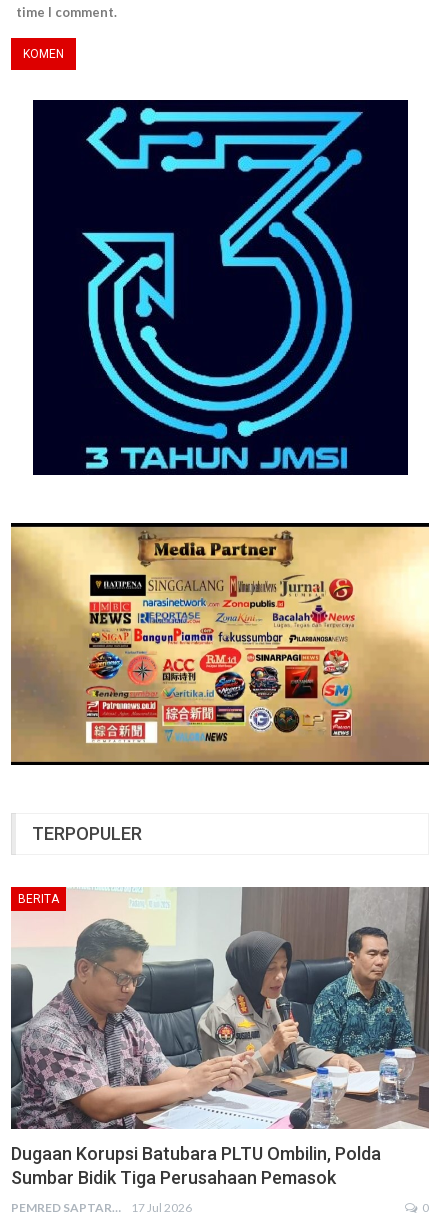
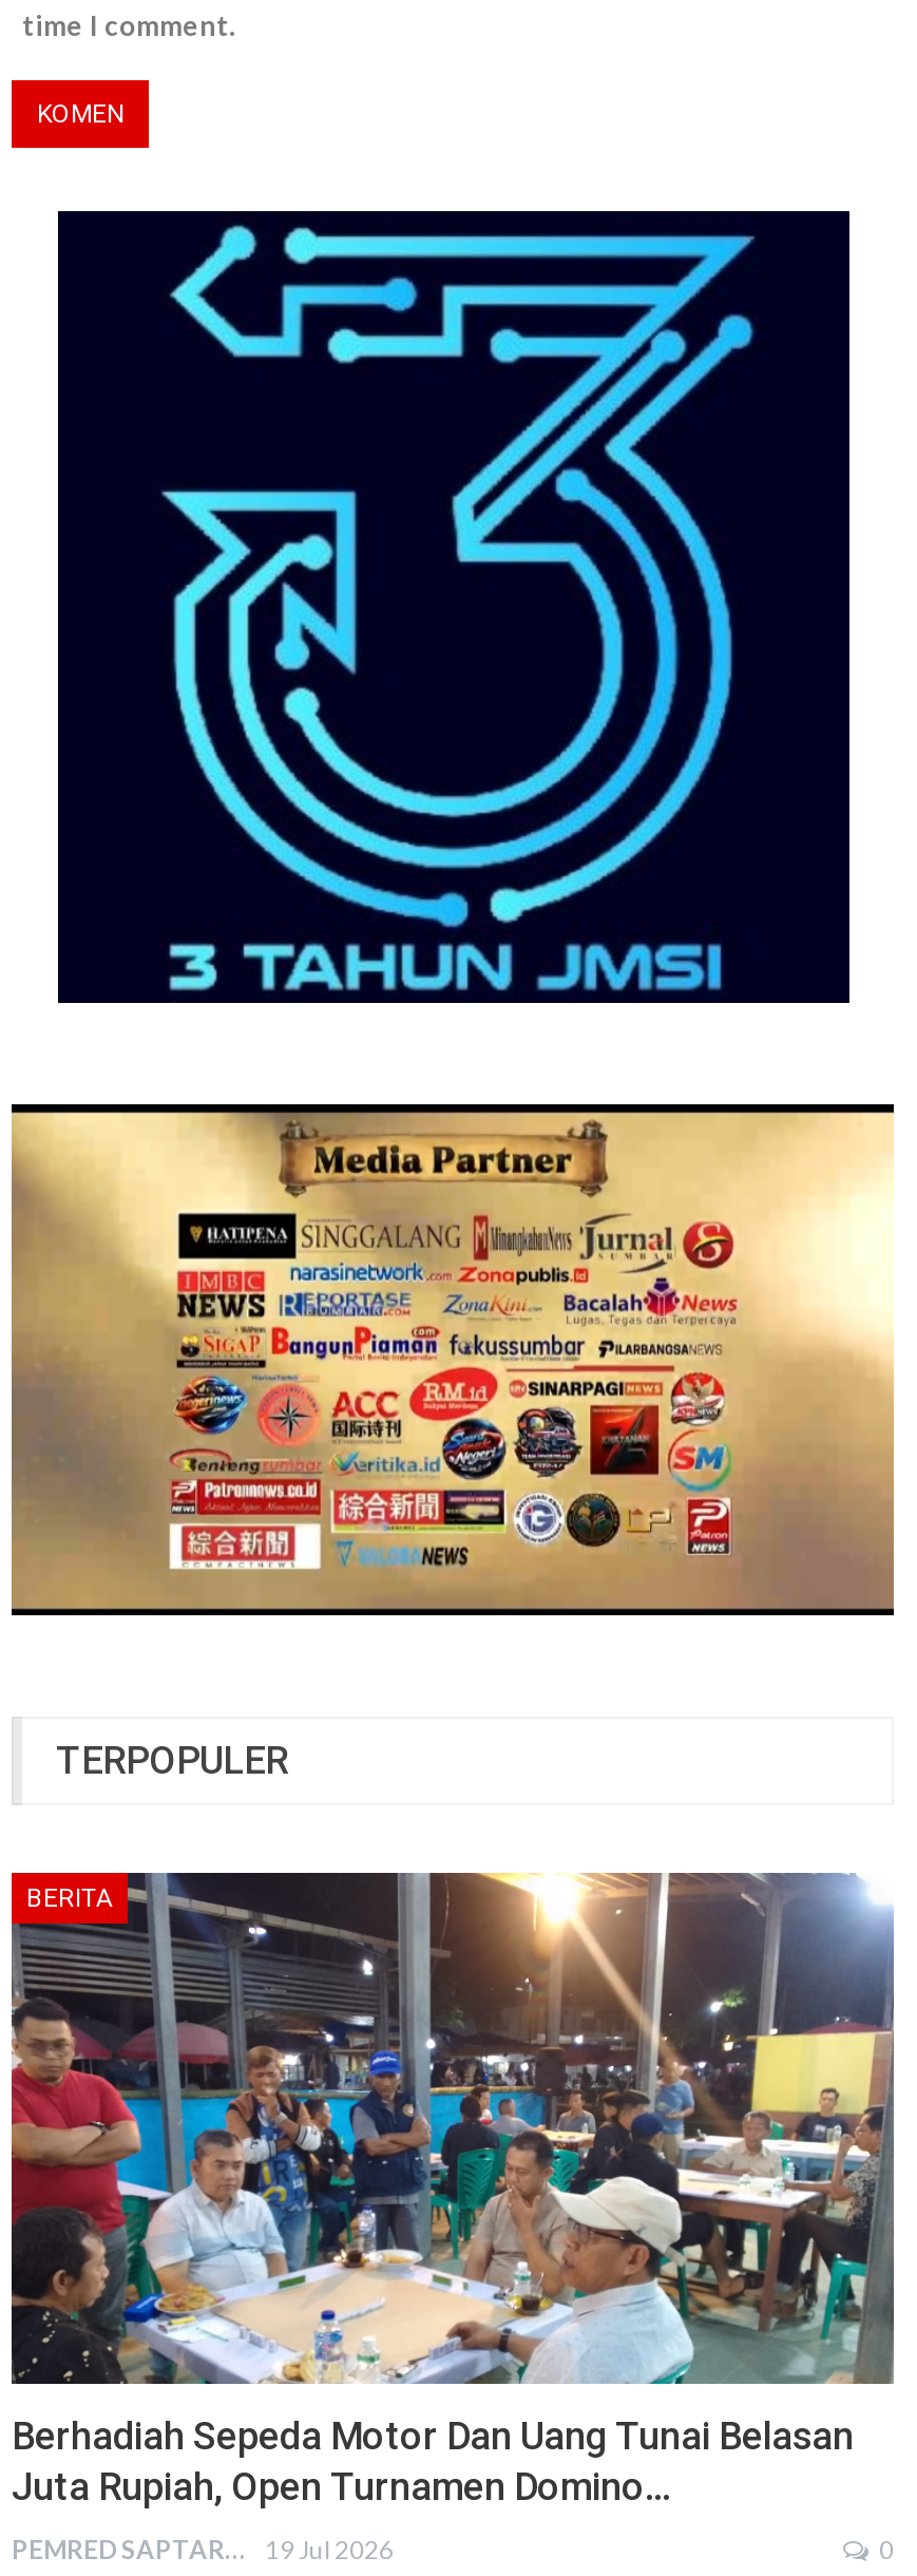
- [image]
- Dugaan Korupsi Batubara PLTU Ombilin, Polda
- Sumbar Bidik Tiga Perusahaan Pemasok
+ [image]
+ Berhadiah Sepeda Motor Dan Uang Tunai Belasan
+ Juta Rupiah, Open Turnamen Domino…

- 17 Jul 2026
+ 19 Jul 2026
